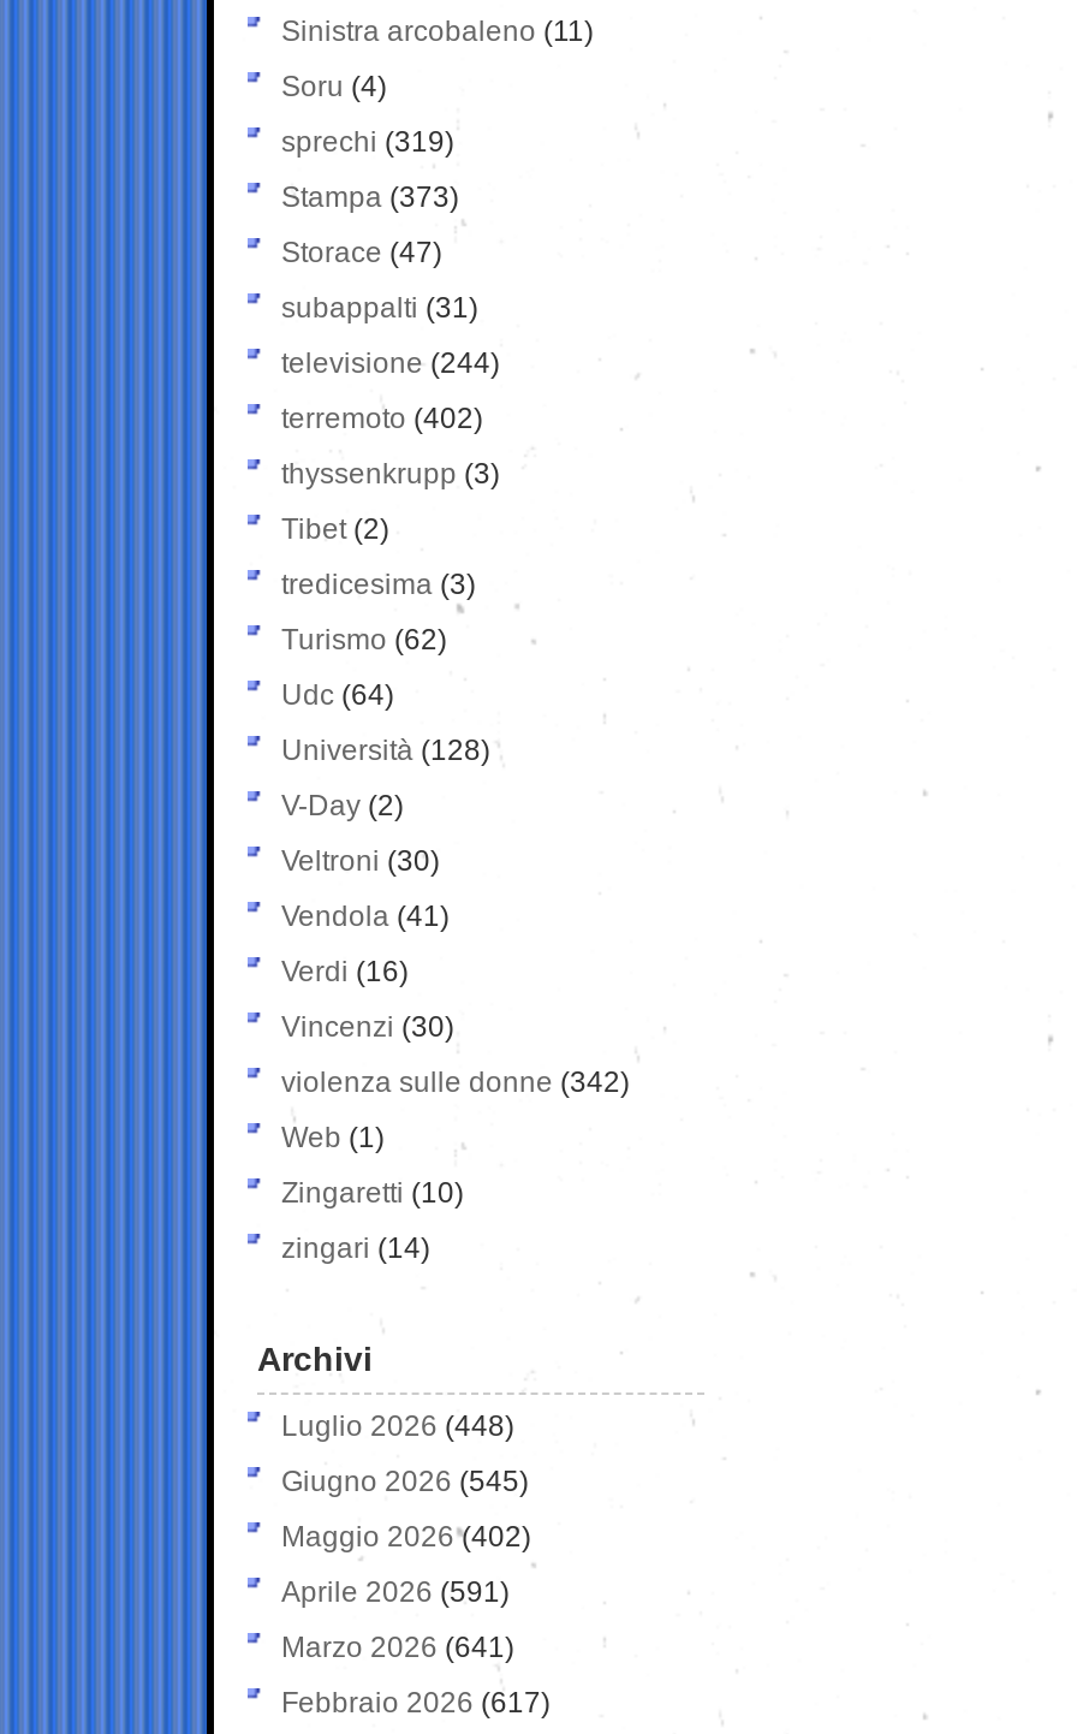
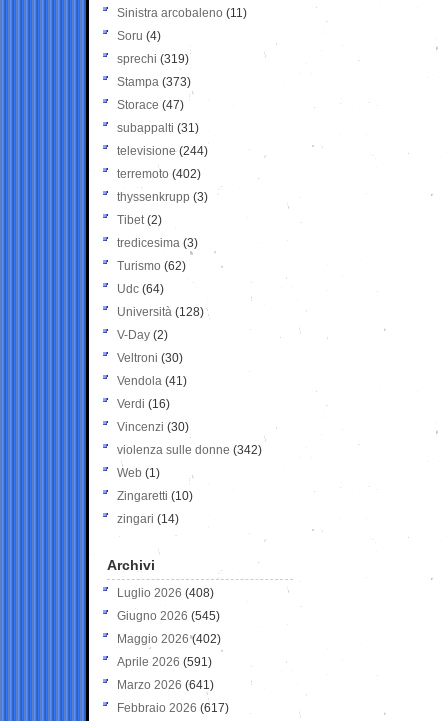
- Luglio 2026 (448)
+ Luglio 2026 (408)
